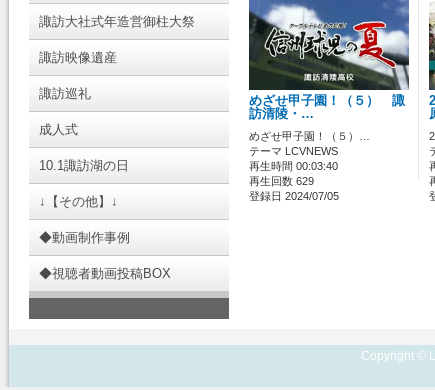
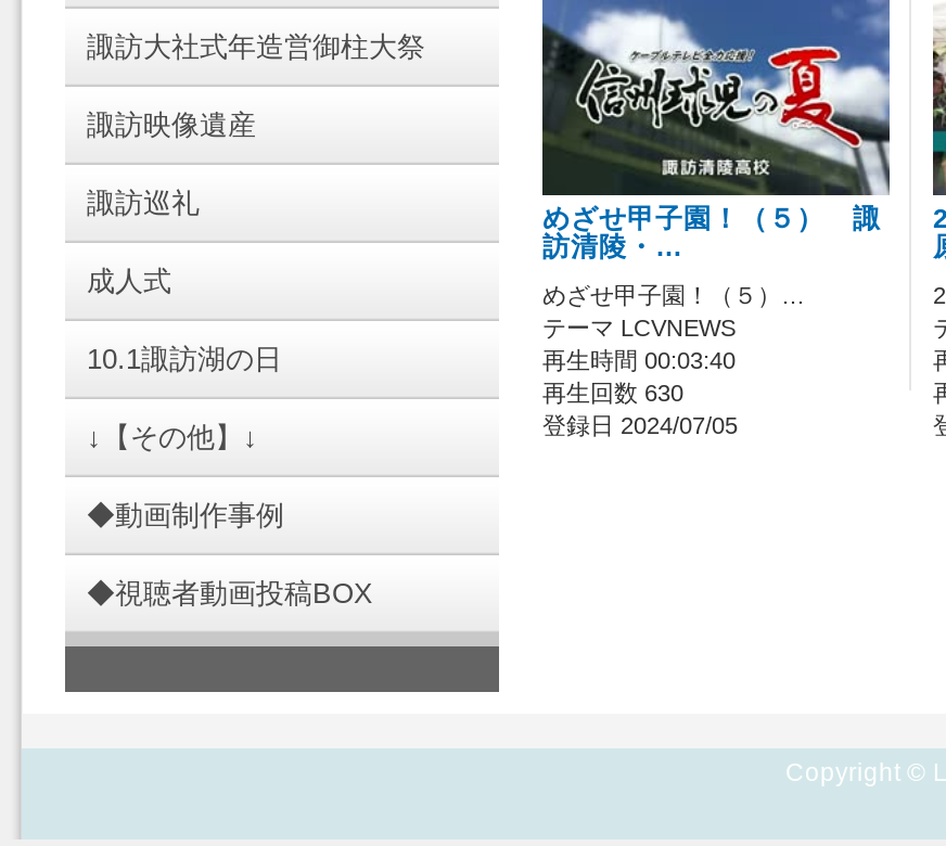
- 再生回数 629
+ 再生回数 630
